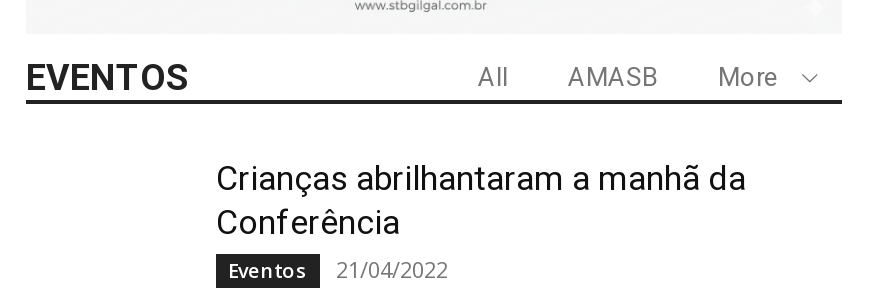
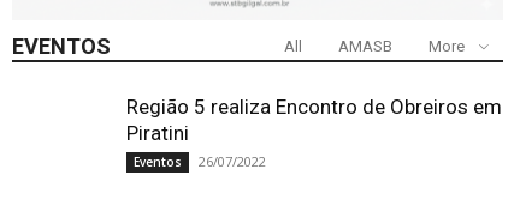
- Crianças abrilhantaram a manhã da
- Conferência
+ Região 5 realiza Encontro de Obreiros em
+ Piratini

- Eventos 21/04/2022
+ Eventos 26/07/2022
